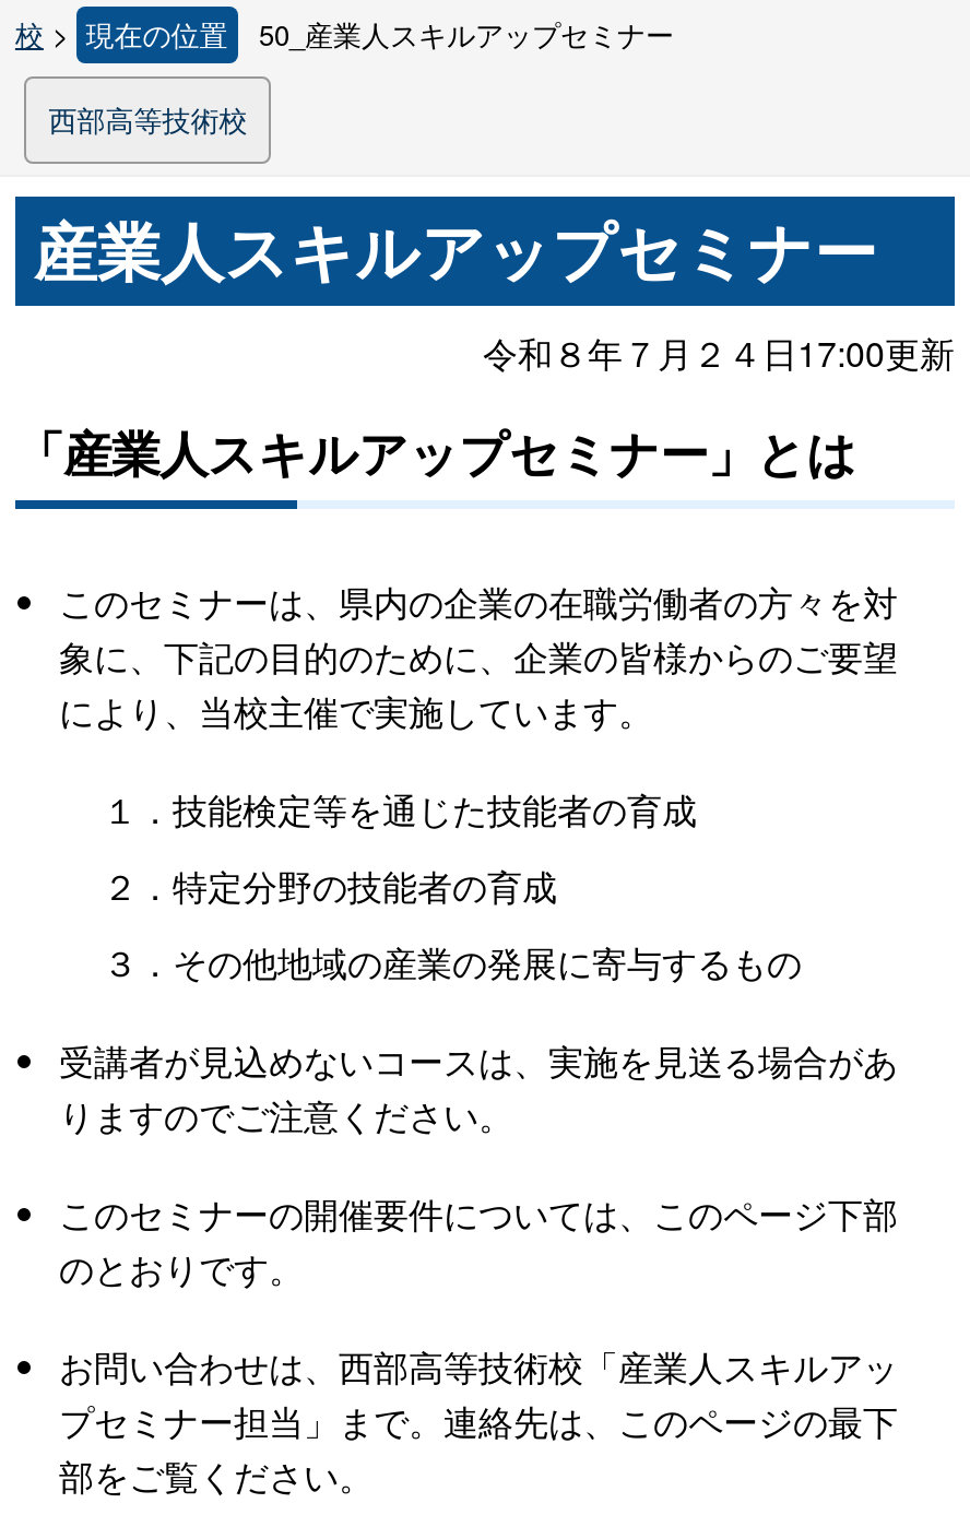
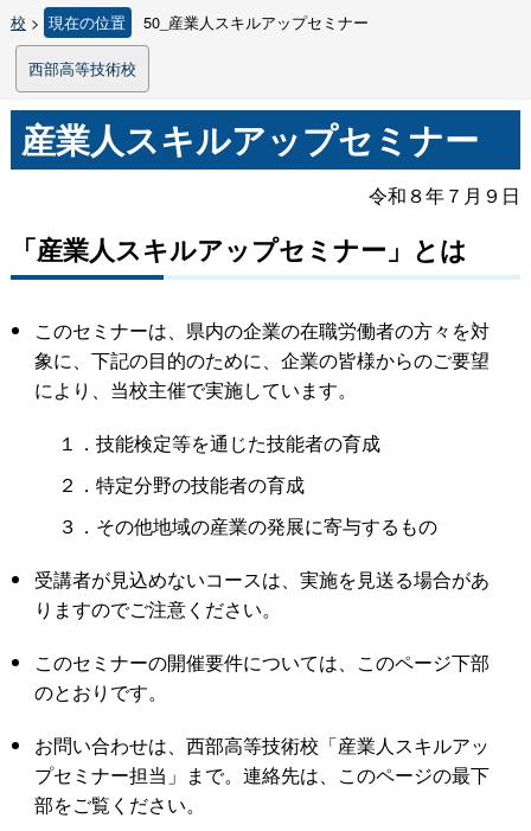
- 令和８年７月２４日17:00更新
+ 令和８年７月９日
